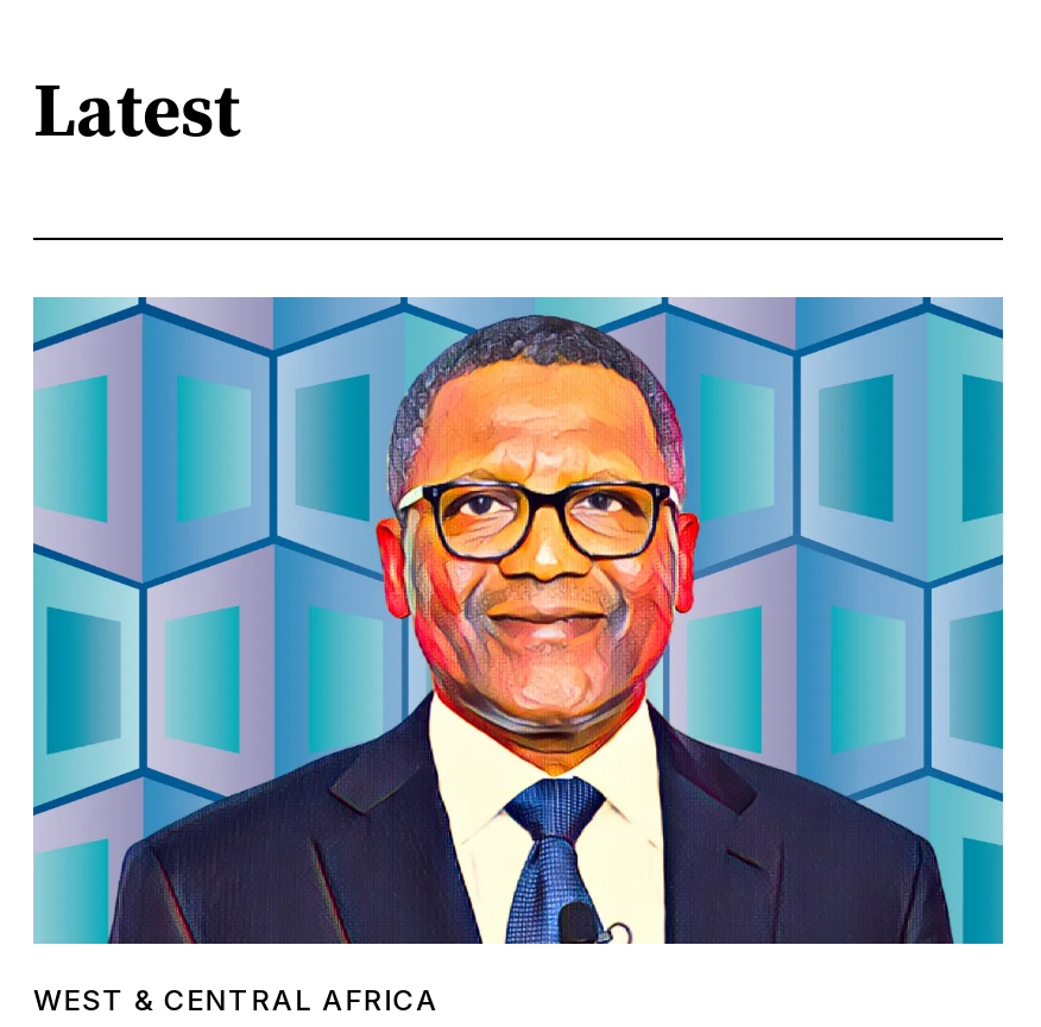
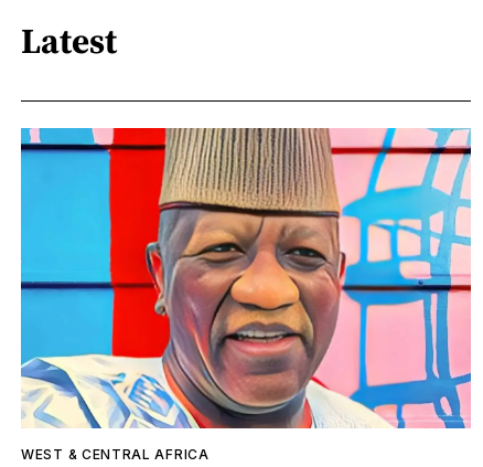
- [image]
+ [image]
